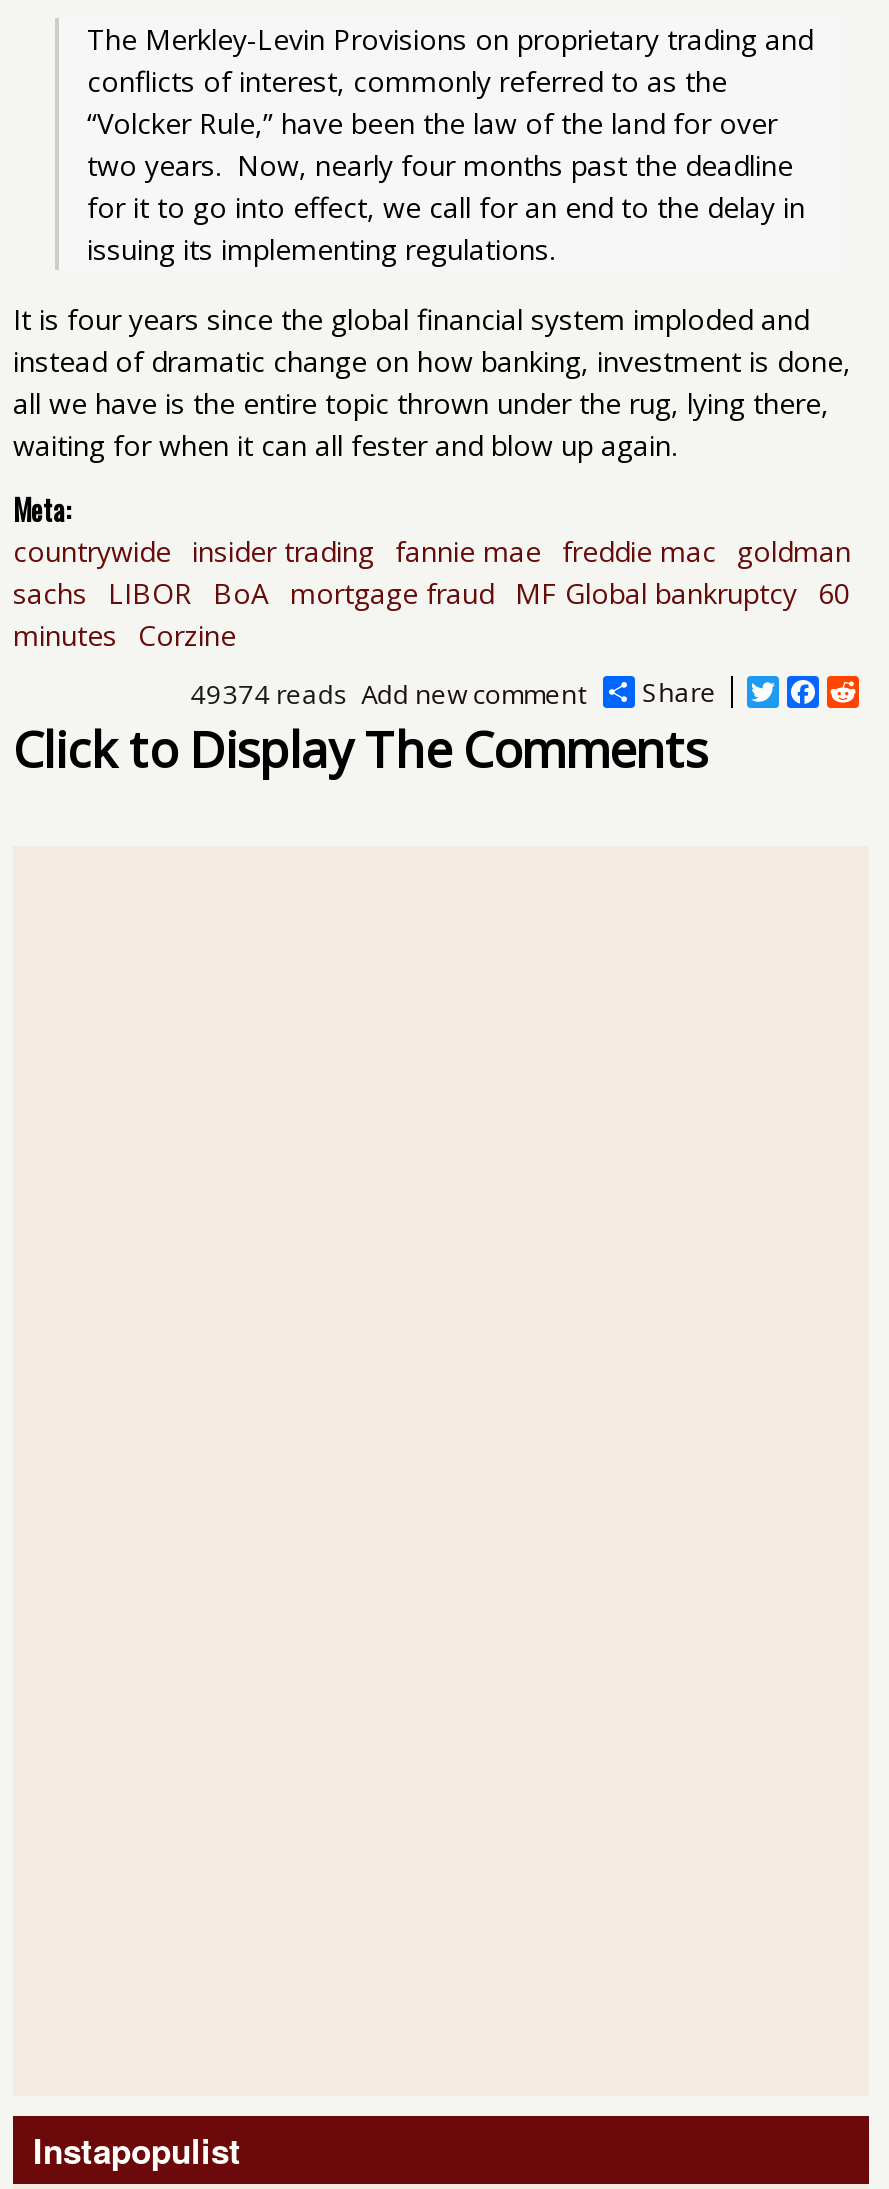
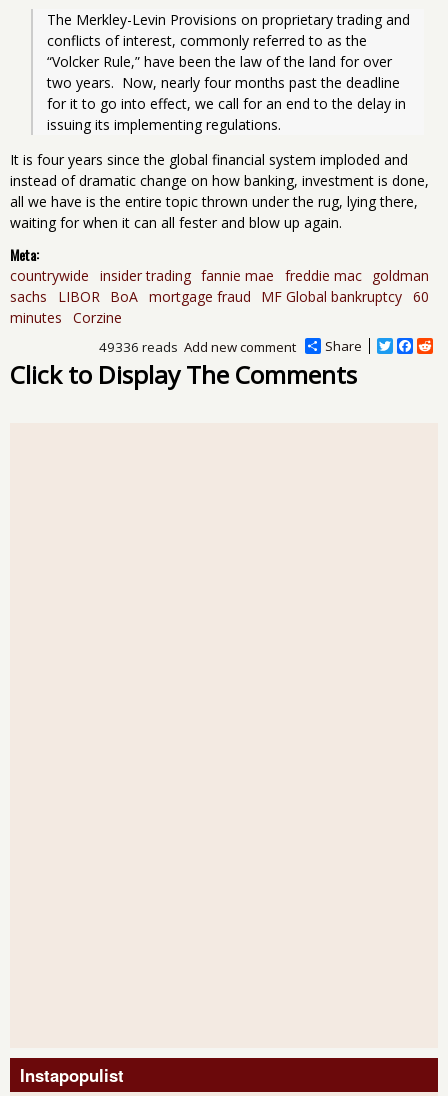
- 49374 reads
+ 49336 reads
